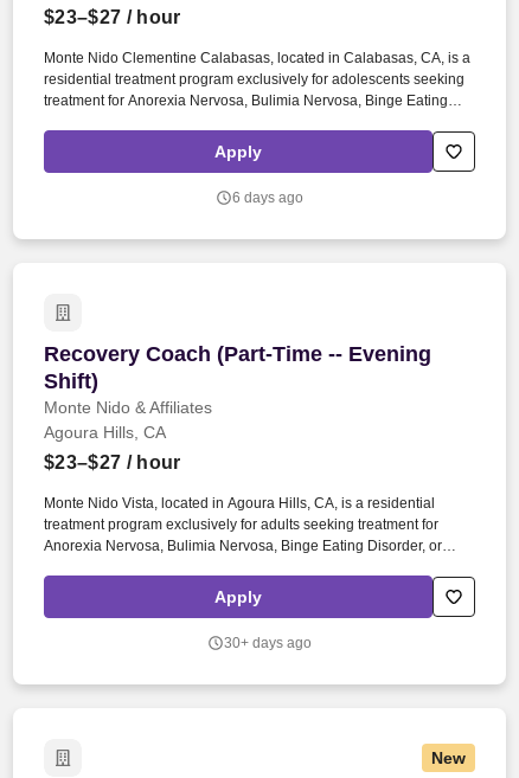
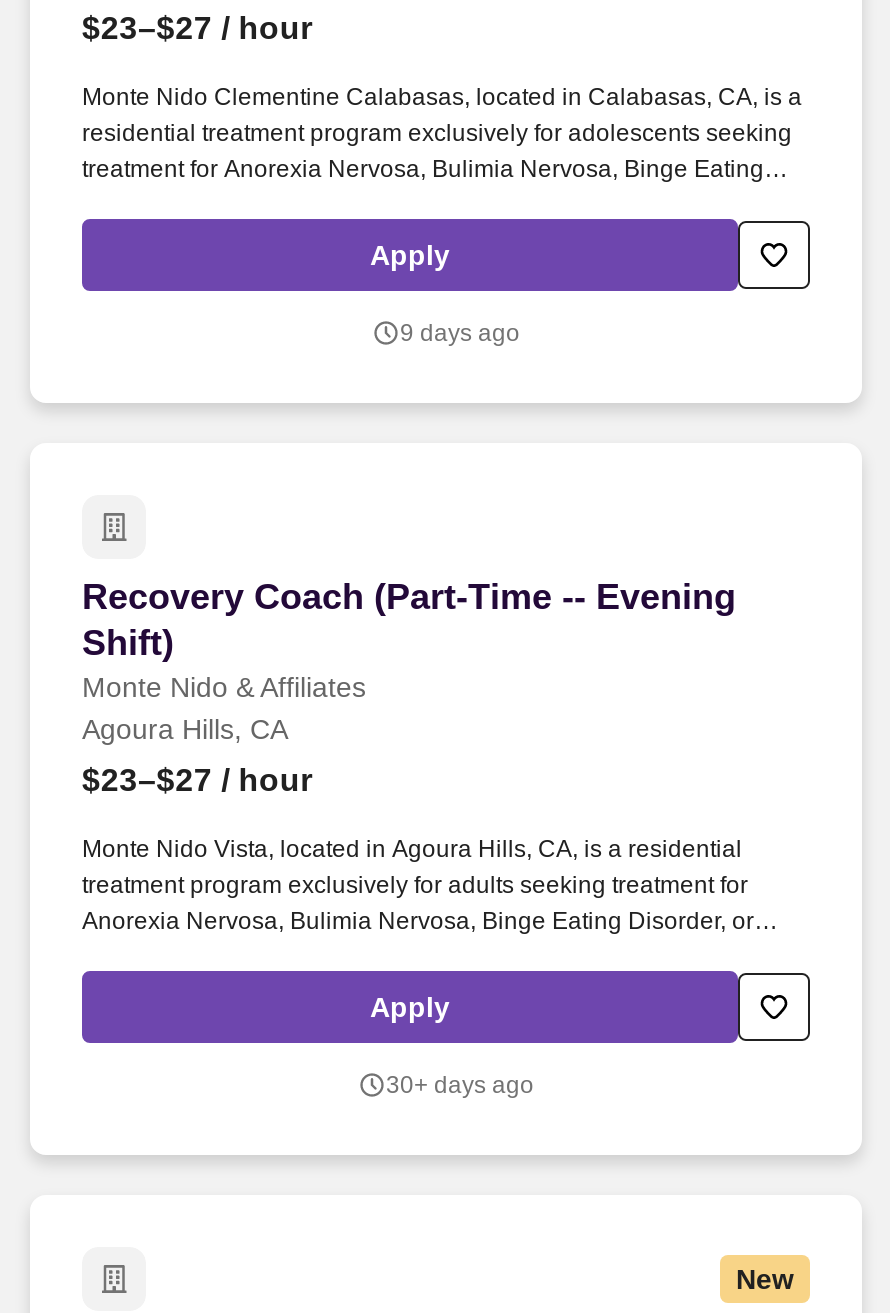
- 6 days ago
+ 9 days ago
